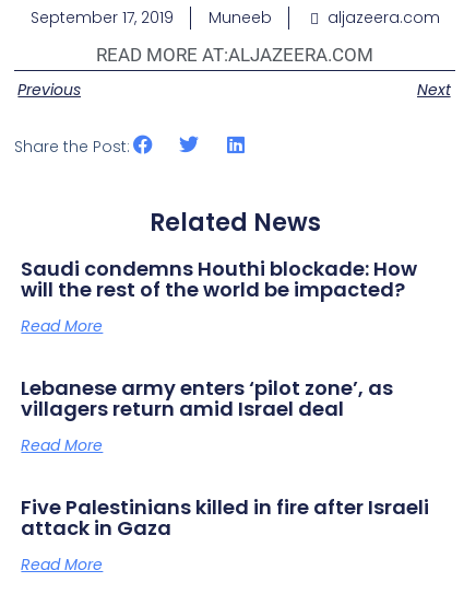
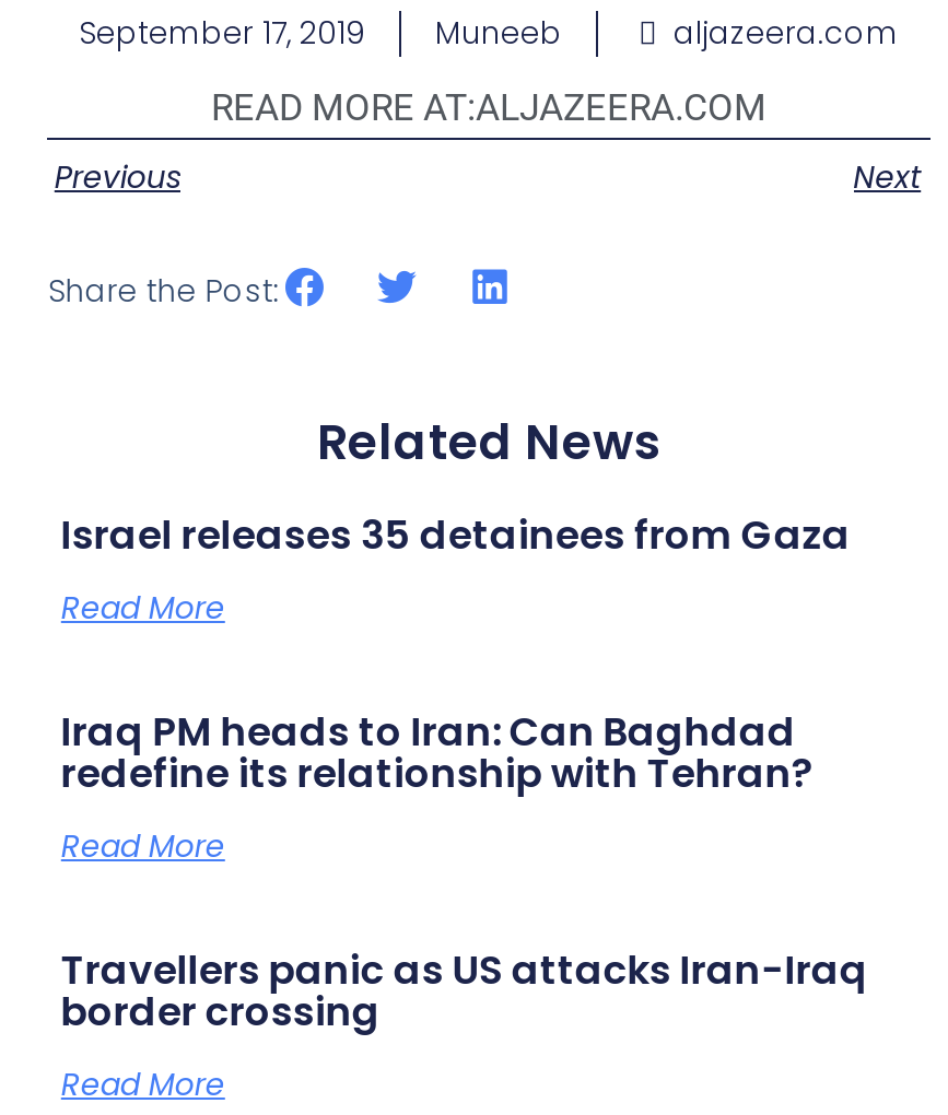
- Saudi condemns Houthi blockade: How
- will the rest of the world be impacted?
+ Israel releases 35 detainees from Gaza

- Lebanese army enters ‘pilot zone’, as
- villagers return amid Israel deal
+ Iraq PM heads to Iran: Can Baghdad
+ redefine its relationship with Tehran?

- Five Palestinians killed in fire after Israeli
- attack in Gaza
+ Travellers panic as US attacks Iran-Iraq
+ border crossing
